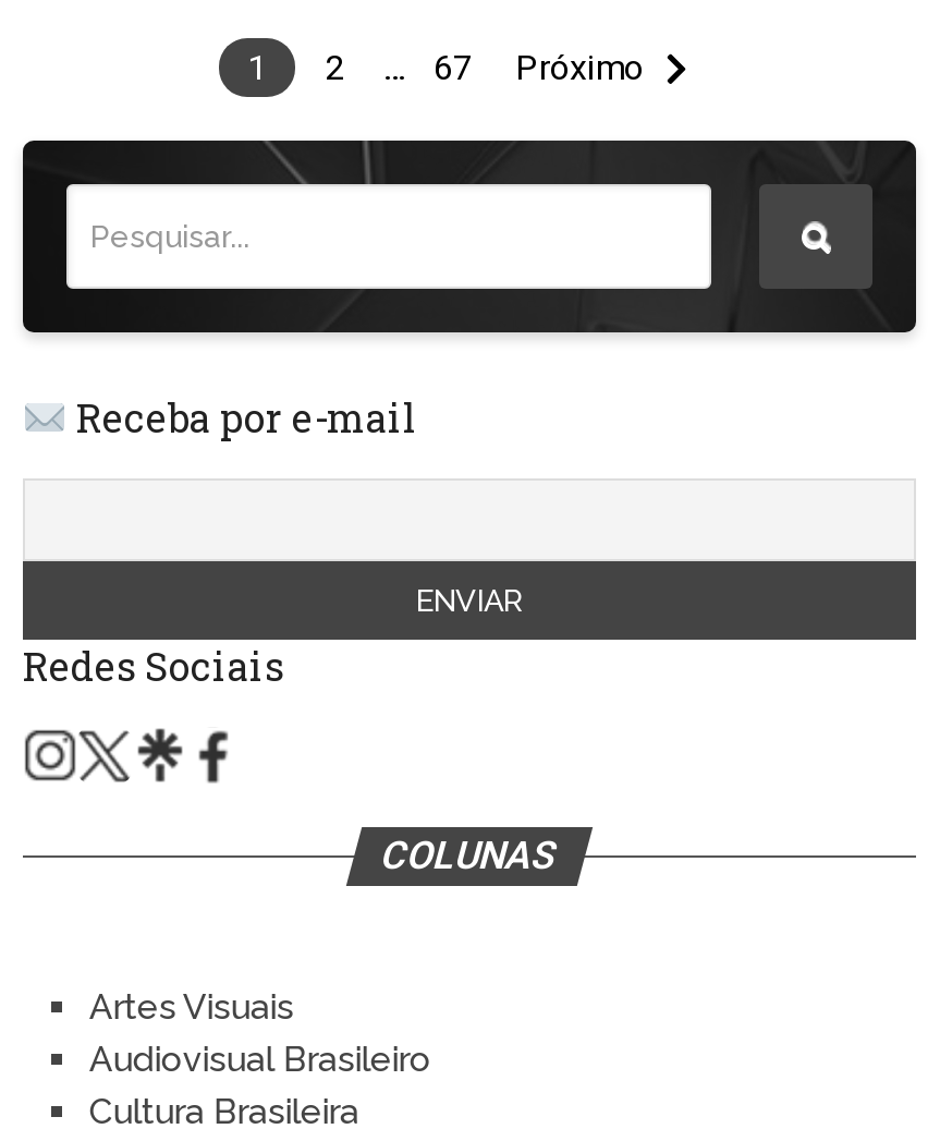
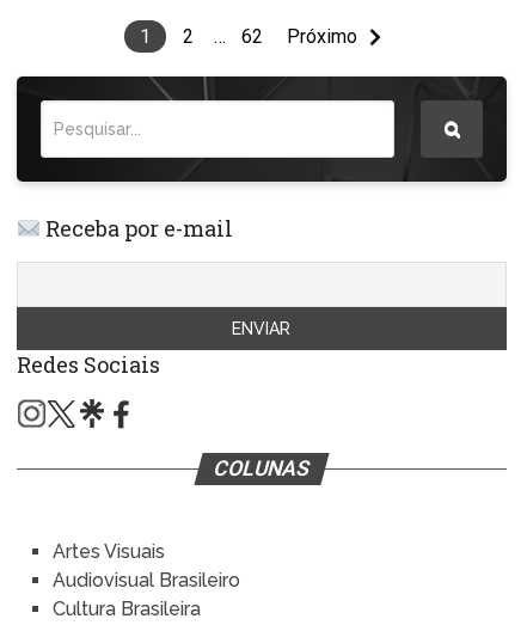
- 67
+ 62
